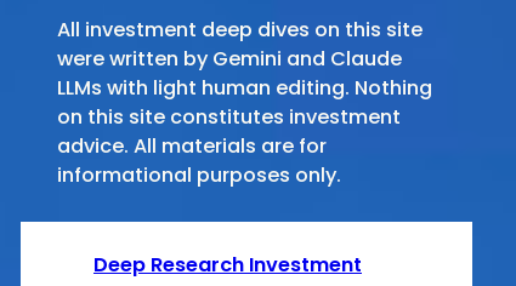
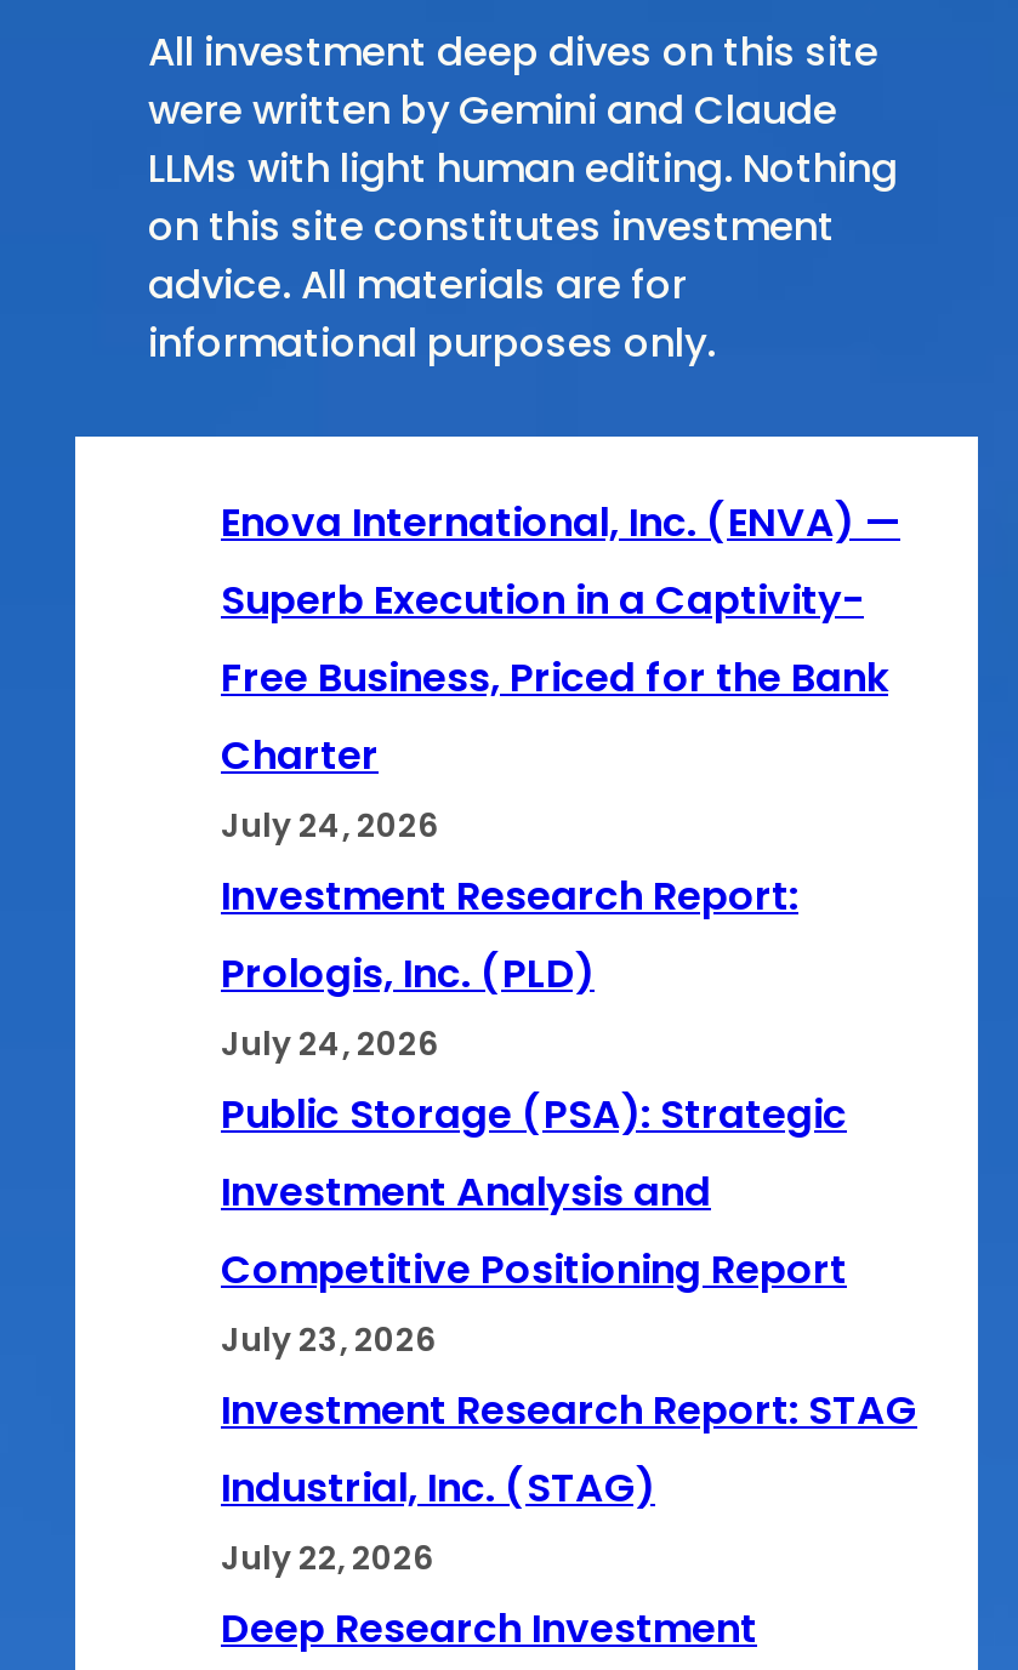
+ Enova International, Inc. (ENVA) —
+ Superb Execution in a Captivity-
+ Free Business, Priced for the Bank
+ Charter
+ July 24, 2026
+ Investment Research Report:
+ Prologis, Inc. (PLD)
+ July 24, 2026
+ Public Storage (PSA): Strategic
+ Investment Analysis and
+ Competitive Positioning Report
+ July 23, 2026
+ Investment Research Report: STAG
+ Industrial, Inc. (STAG)
+ July 22, 2026
